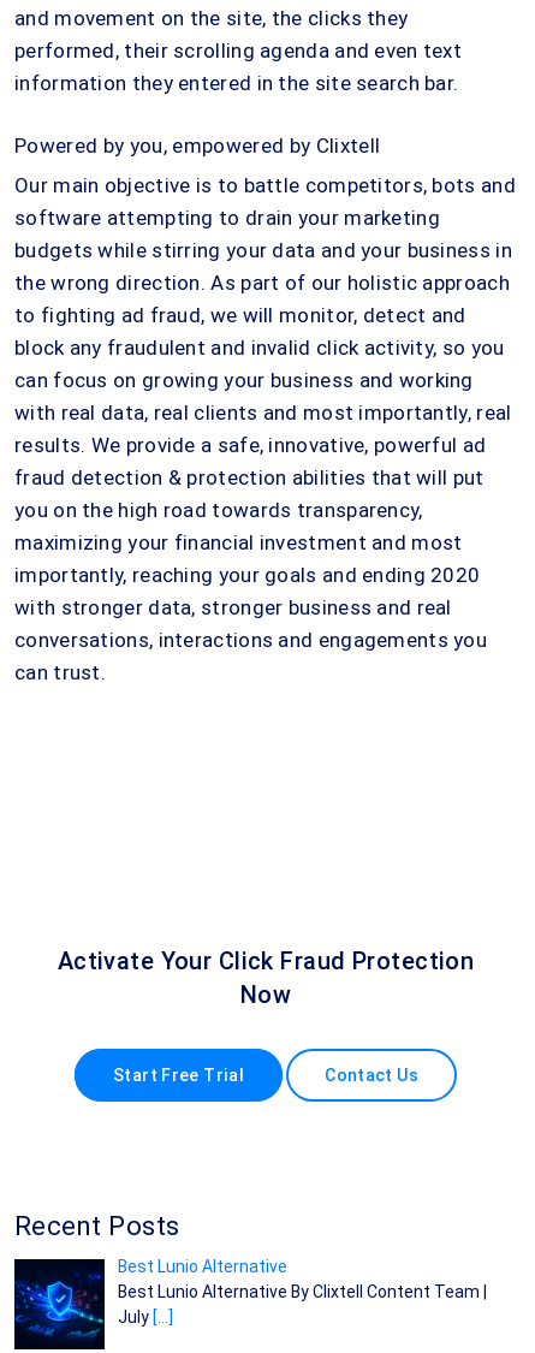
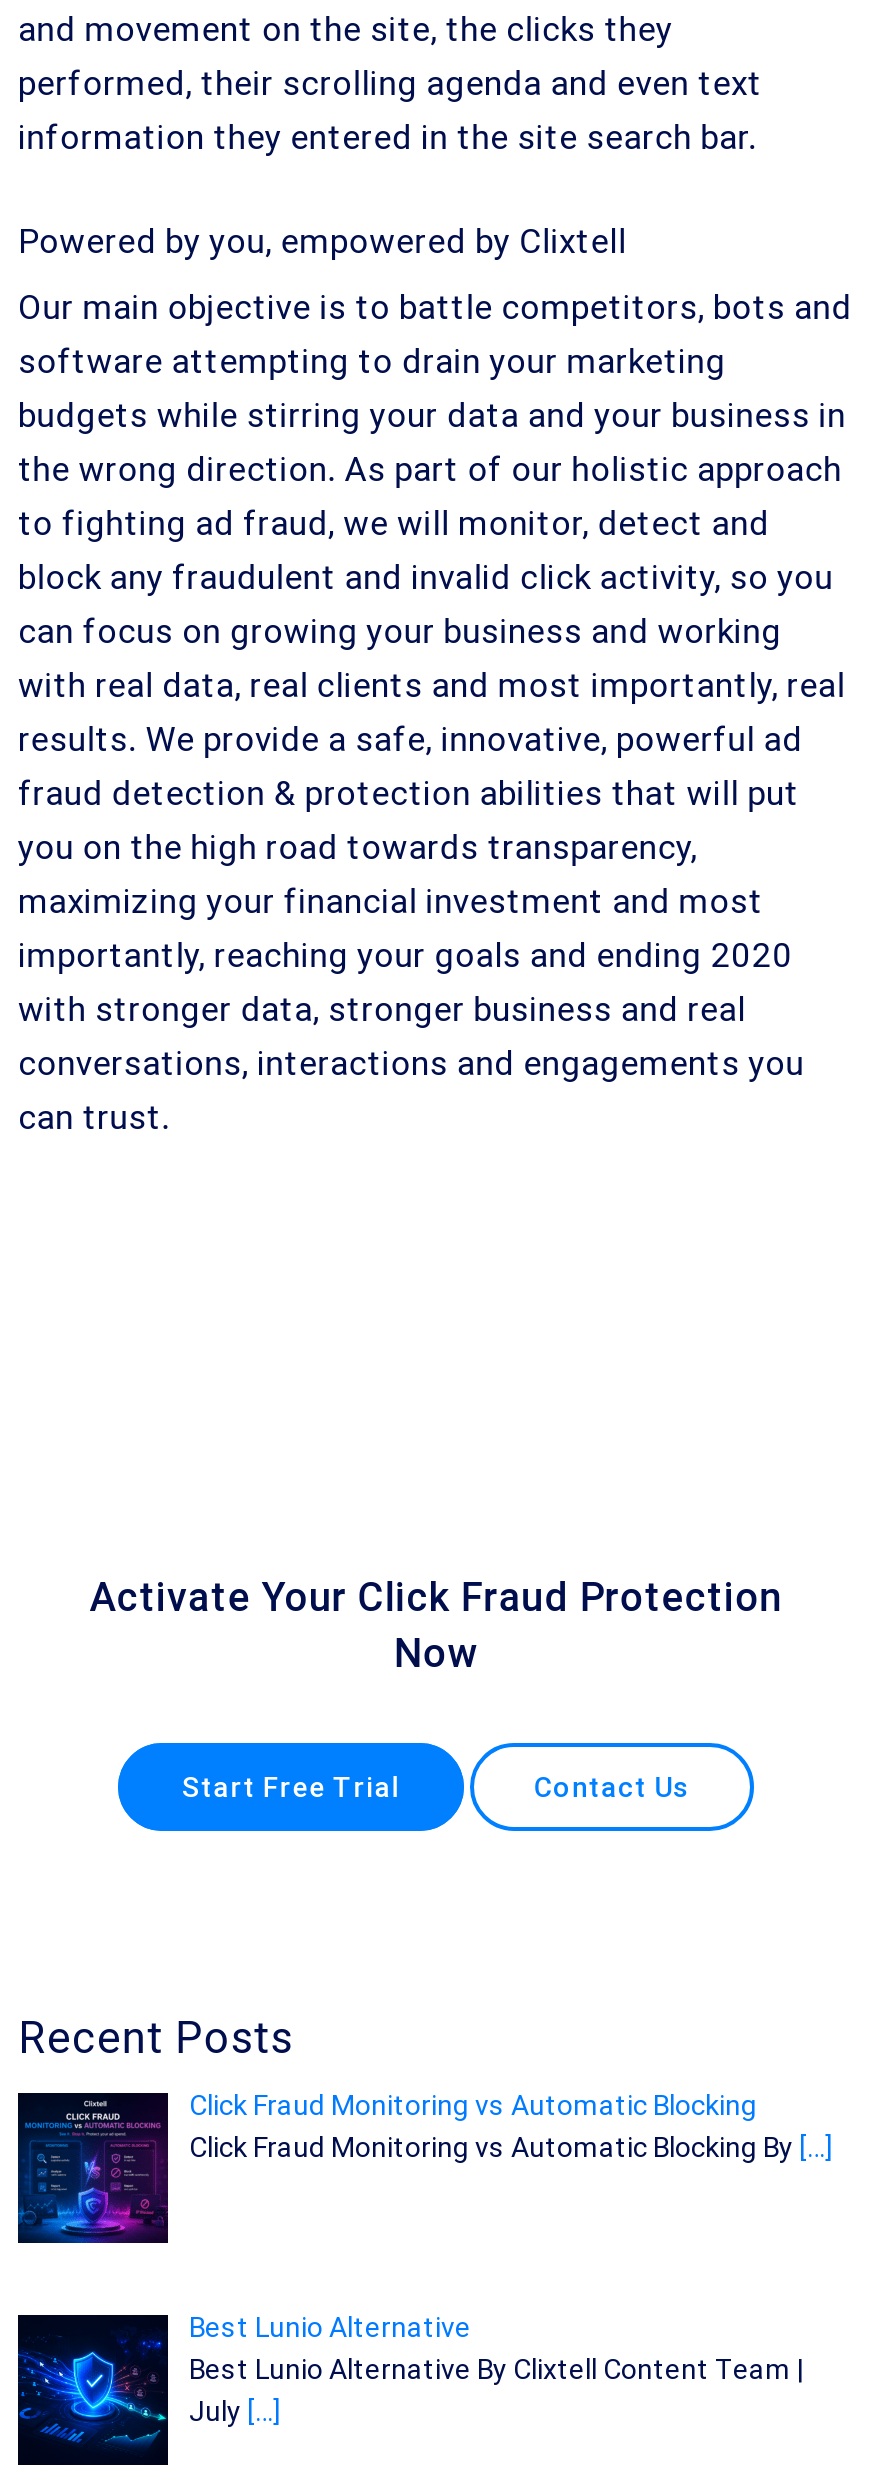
+ [image]
+ Click Fraud Monitoring vs Automatic Blocking
+ Click Fraud Monitoring vs Automatic Blocking By […]
